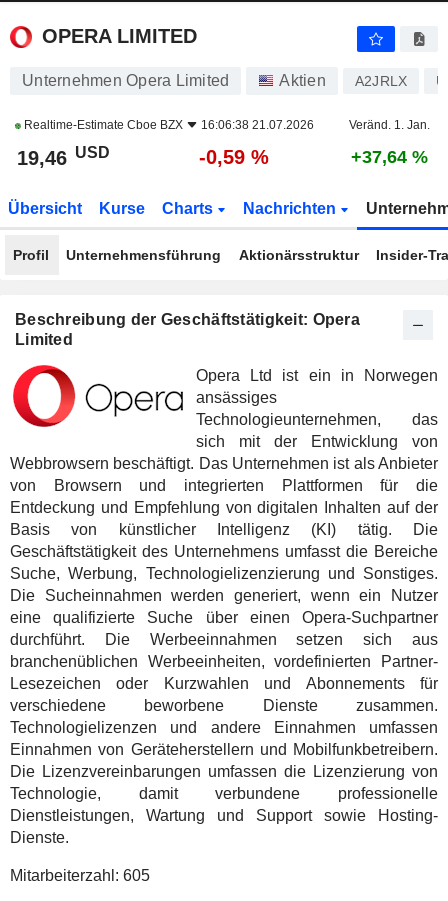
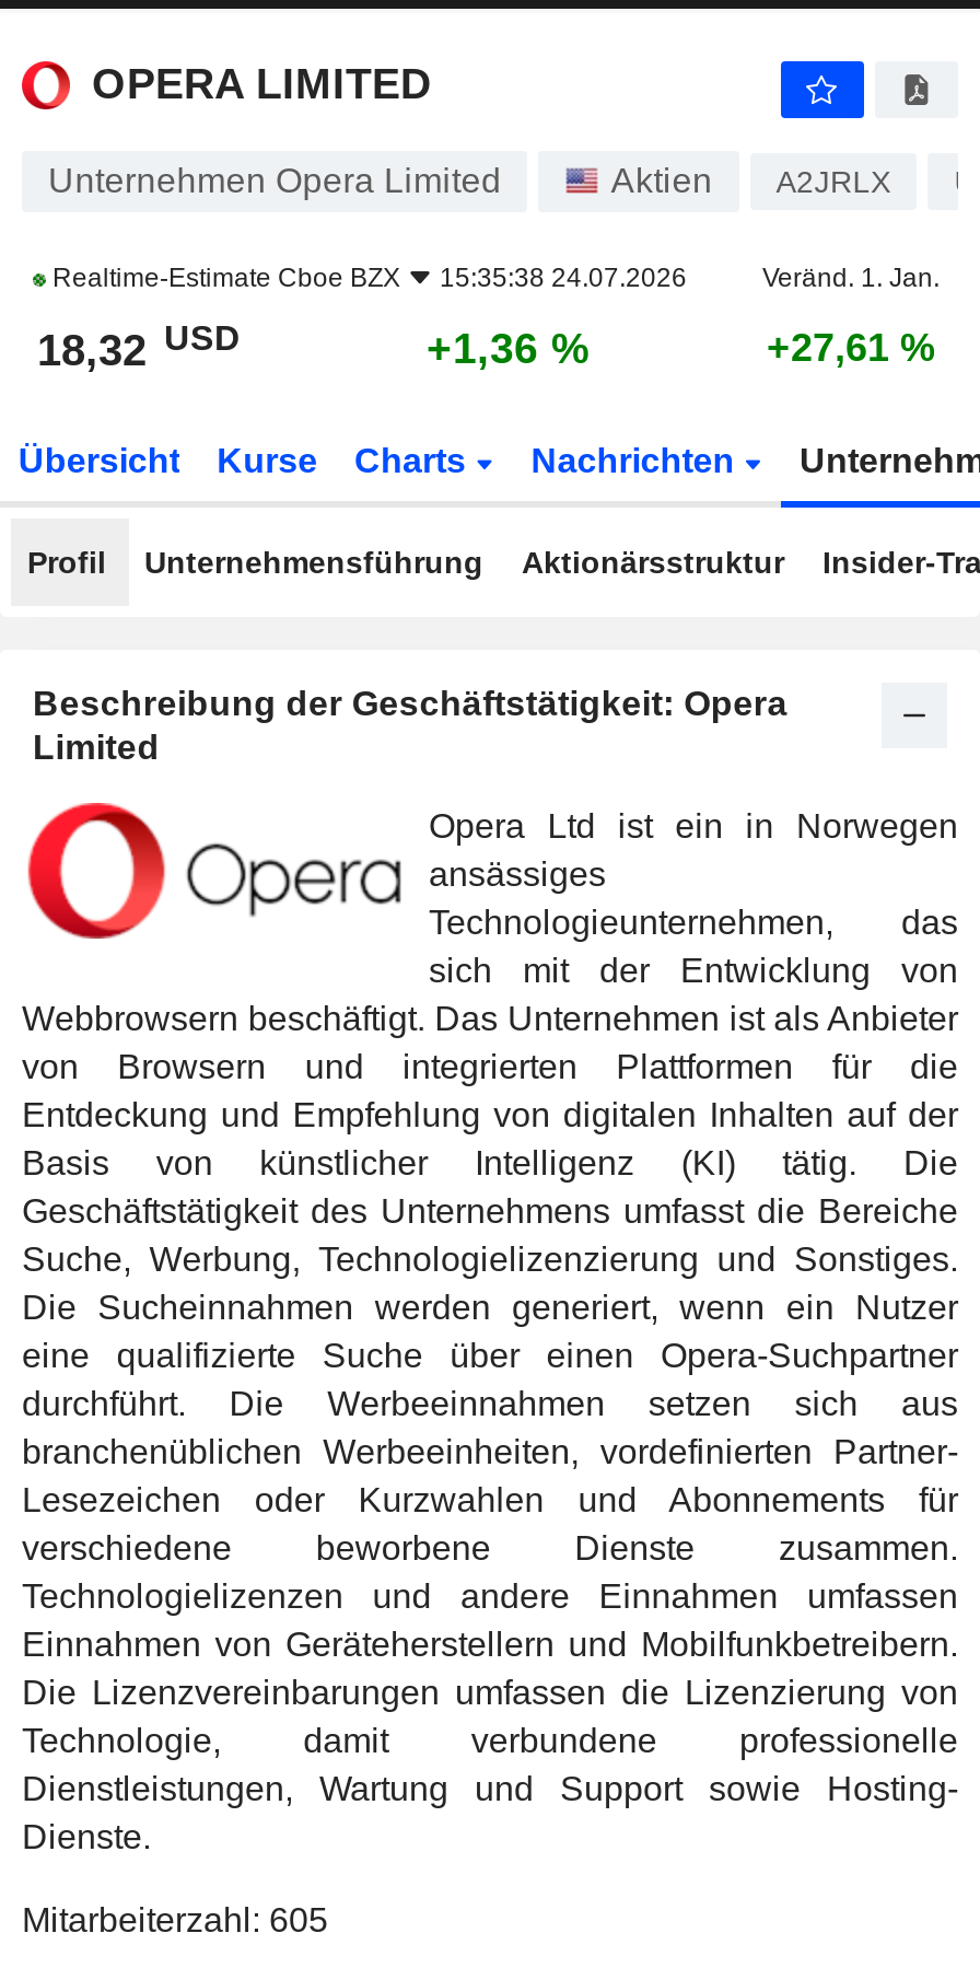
- Realtime-Estimate Cboe BZX 16:06:38 21.07.2026
+ Realtime-Estimate Cboe BZX 15:35:38 24.07.2026

- 19,46 USD
+ 18,32 USD

- -0,59 %
+ +1,36 %

- +37,64 %
+ +27,61 %
